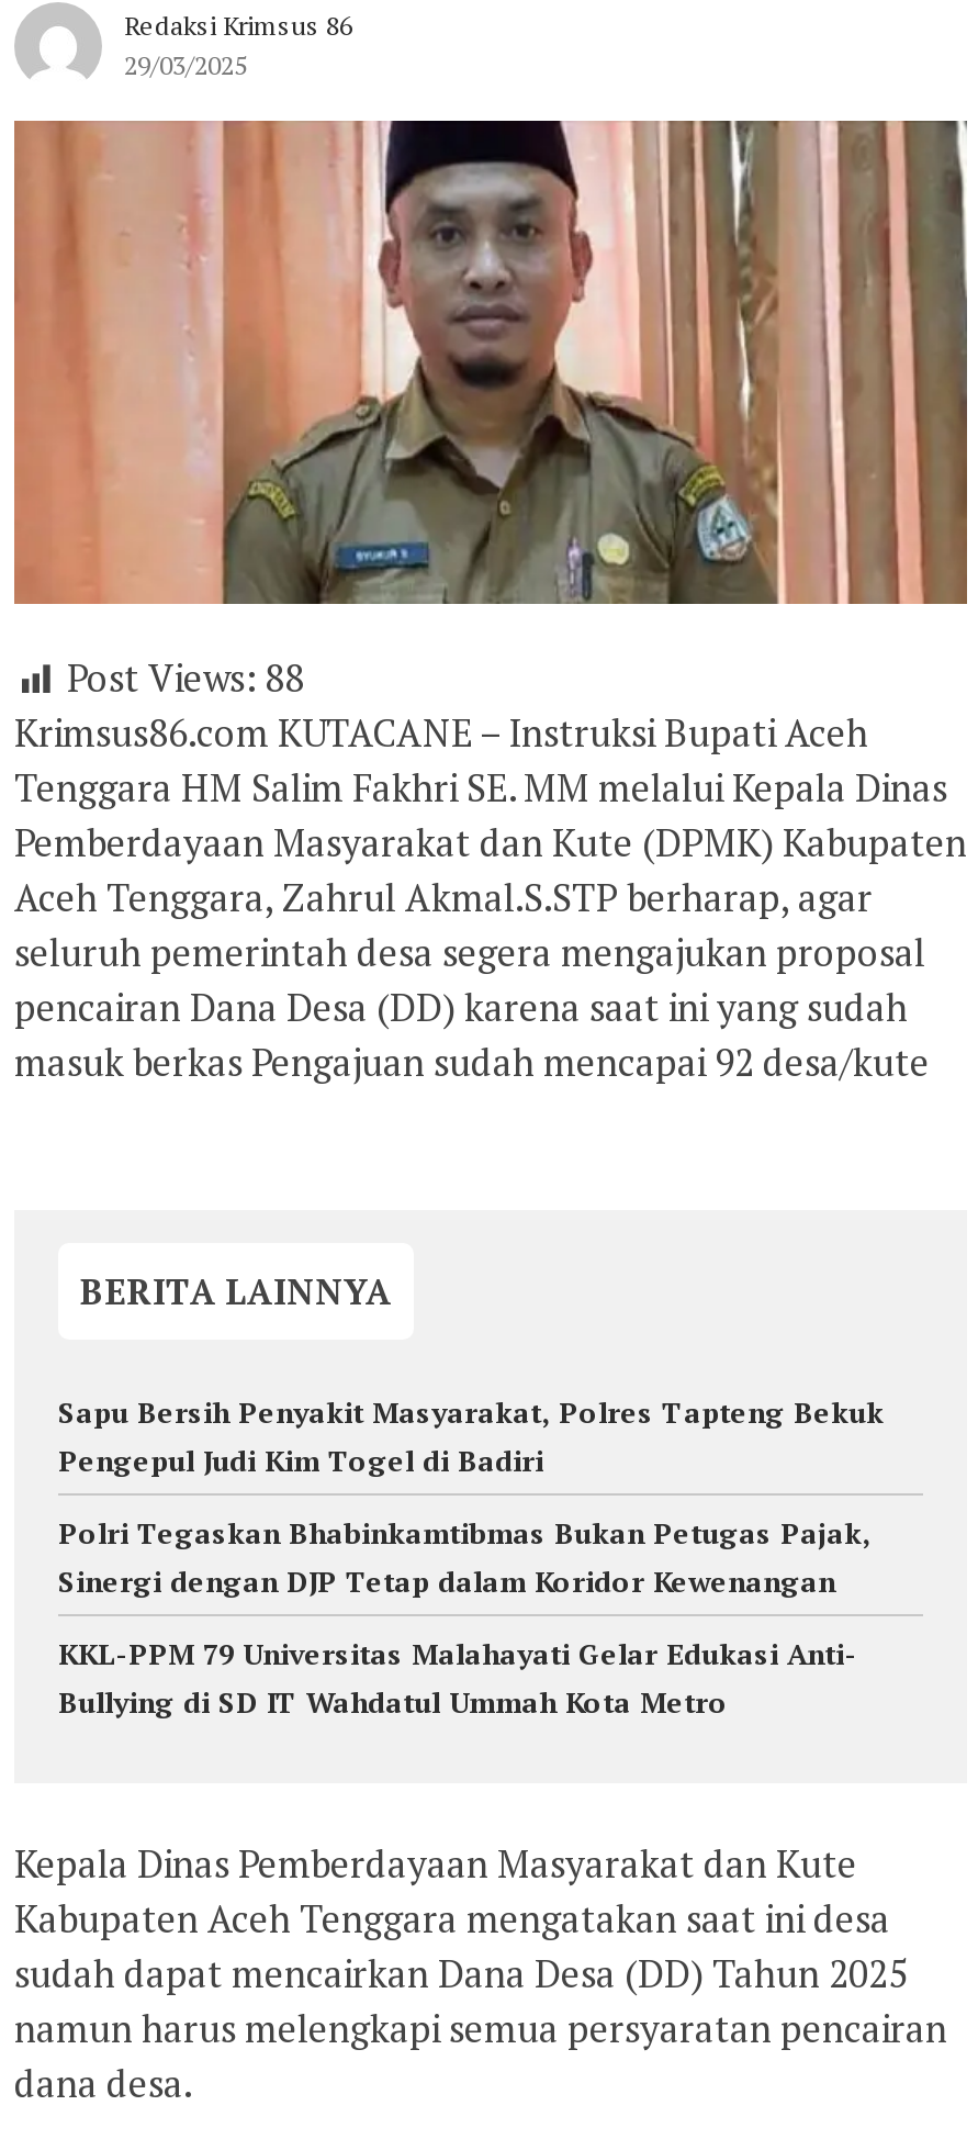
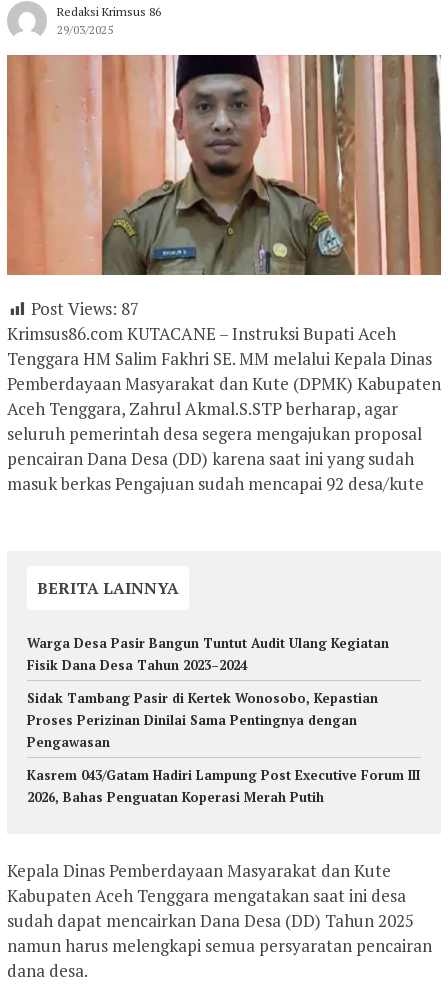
- Post Views: 88
+ Post Views: 87

- Sapu Bersih Penyakit Masyarakat, Polres Tapteng Bekuk
- Pengepul Judi Kim Togel di Badiri
+ Warga Desa Pasir Bangun Tuntut Audit Ulang Kegiatan
+ Fisik Dana Desa Tahun 2023–2024

- Polri Tegaskan Bhabinkamtibmas Bukan Petugas Pajak,
- Sinergi dengan DJP Tetap dalam Koridor Kewenangan
+ Sidak Tambang Pasir di Kertek Wonosobo, Kepastian
+ Proses Perizinan Dinilai Sama Pentingnya dengan
+ Pengawasan

- KKL-PPM 79 Universitas Malahayati Gelar Edukasi Anti-
- Bullying di SD IT Wahdatul Ummah Kota Metro
+ Kasrem 043/Gatam Hadiri Lampung Post Executive Forum III
+ 2026, Bahas Penguatan Koperasi Merah Putih
